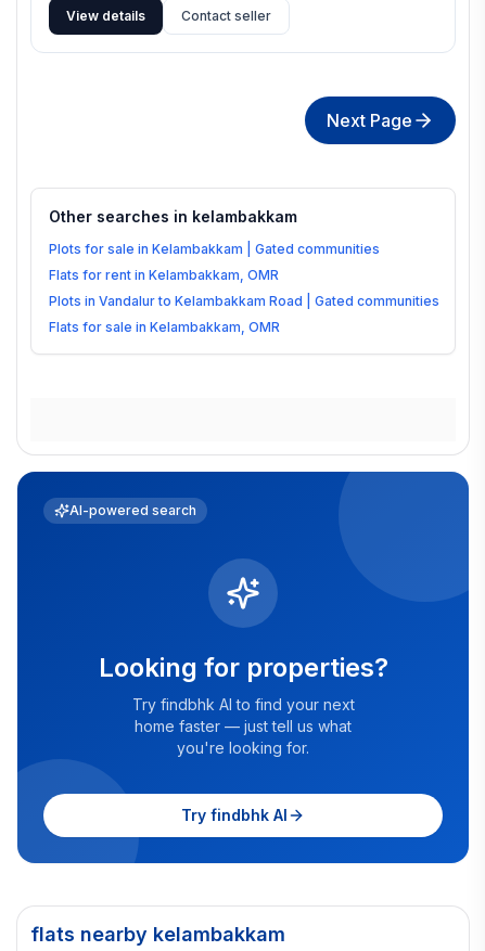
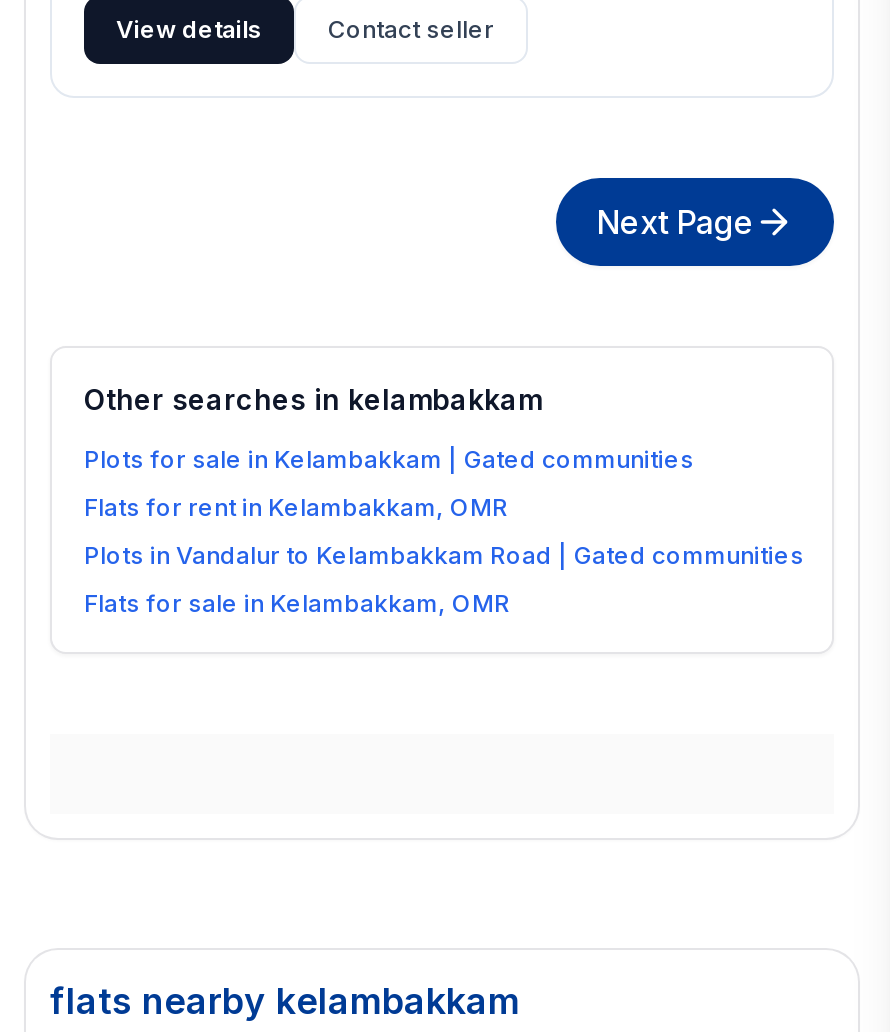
- [image]
- AI-powered search

- Looking for properties?
- Try findbhk AI to find your next
- home faster — just tell us what
- you're looking for.

- Try findbhk AI
